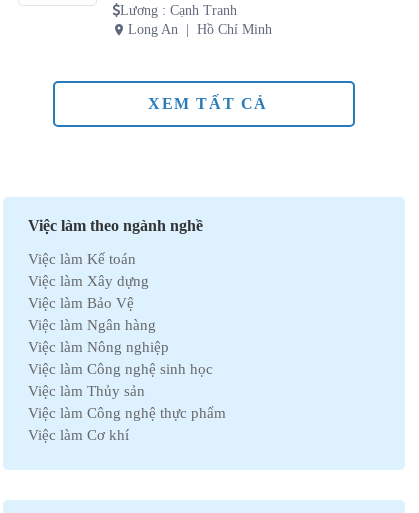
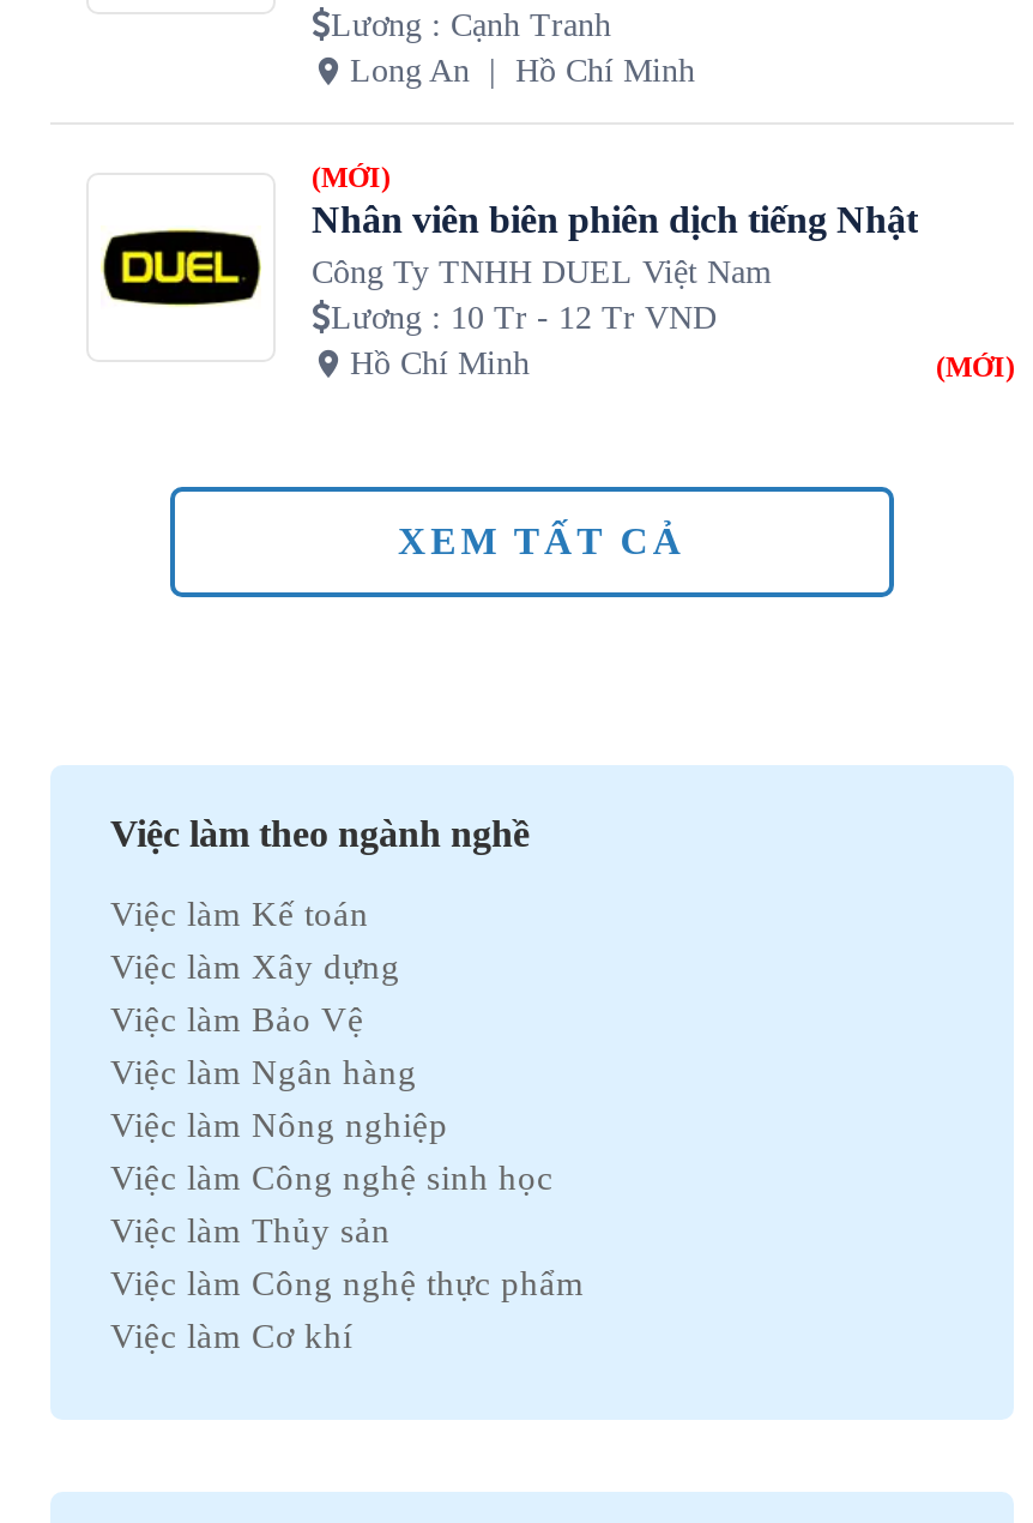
+ [image]
+ (MỚI)
+ Nhân viên biên phiên dịch tiếng Nhật
+ Công Ty TNHH DUEL Việt Nam
+ Lương: 10 Tr - 12 Tr VND
+ Hồ Chí Minh
+ (MỚI)
